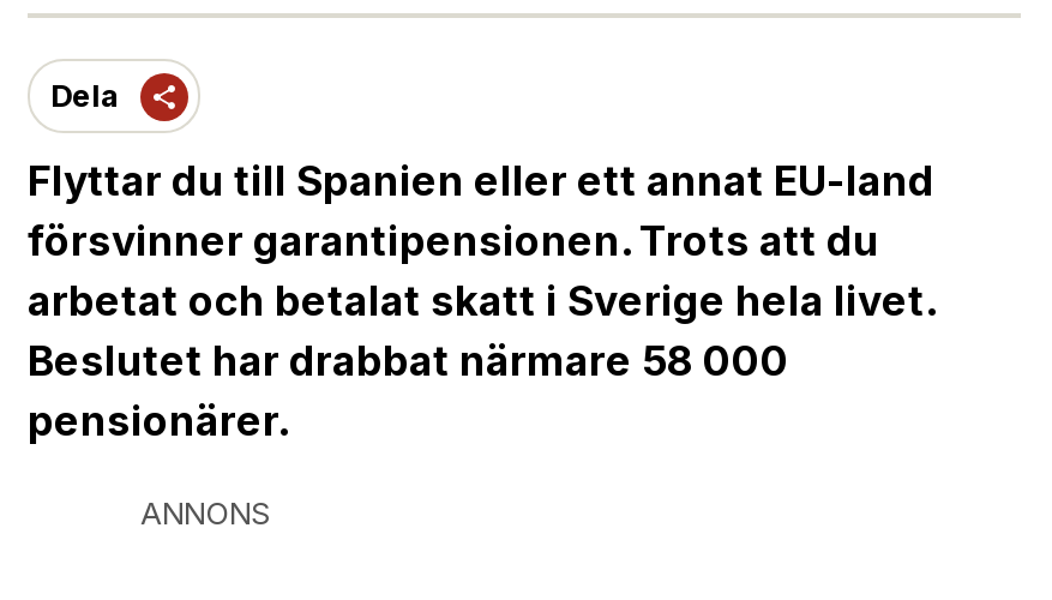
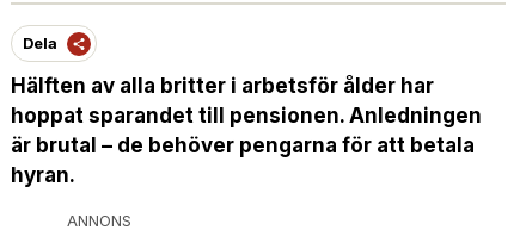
- Flyttar du till Spanien eller ett annat EU-land
- försvinner garantipensionen. Trots att du
- arbetat och betalat skatt i Sverige hela livet.
- Beslutet har drabbat närmare 58 000
- pensionärer.
+ Hälften av alla britter i arbetsför ålder har
+ hoppat sparandet till pensionen. Anledningen
+ är brutal – de behöver pengarna för att betala
+ hyran.
